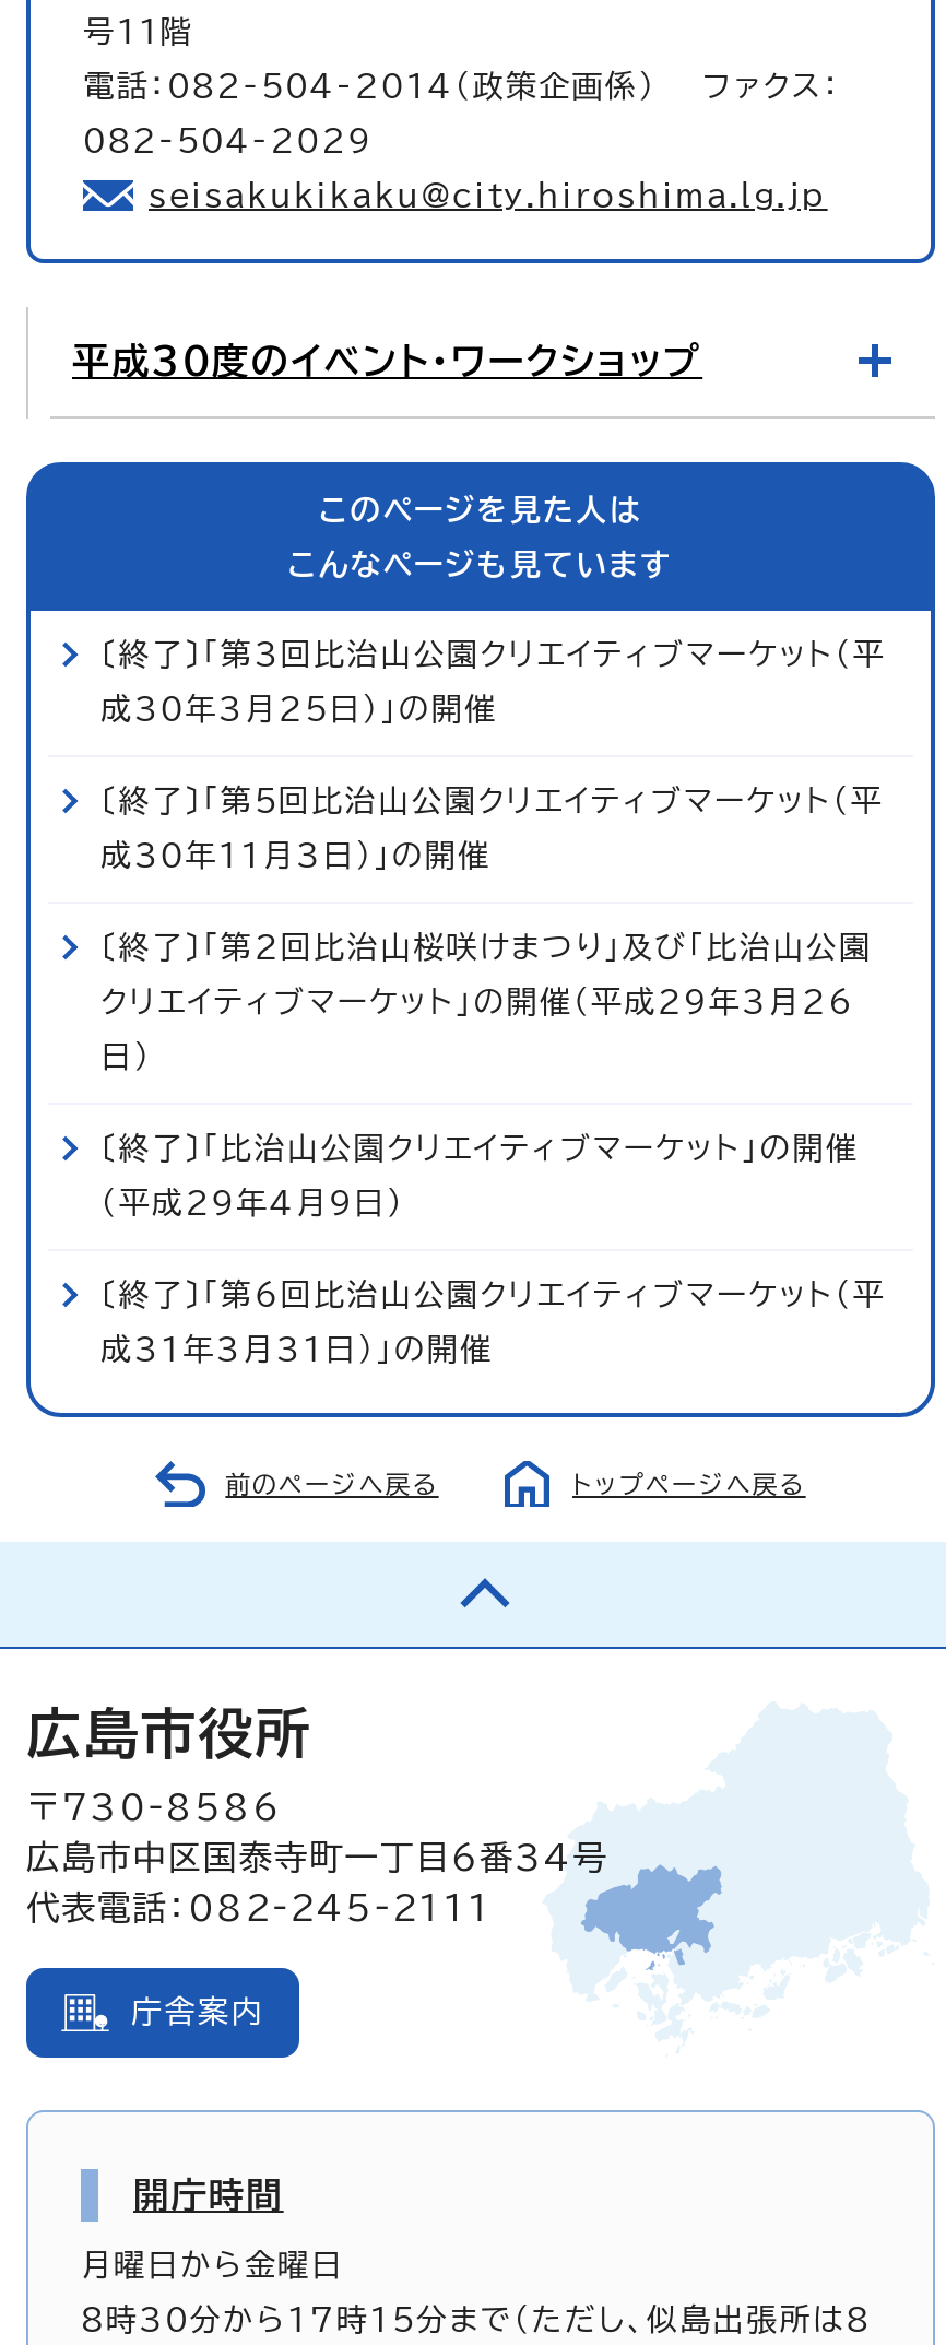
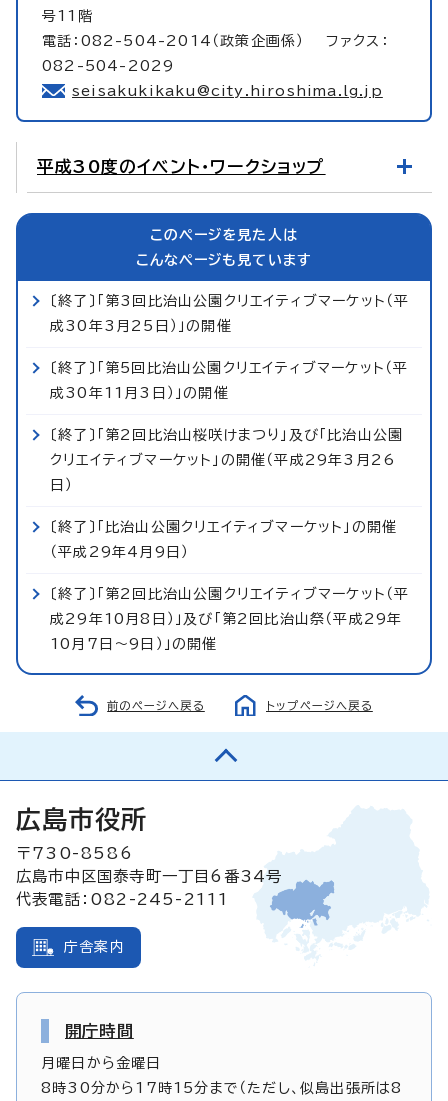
- 〔終了〕「第6回比治山公園クリエイティブマーケット（平
- 成31年3月31日）」の開催
+ 〔終了〕「第2回比治山公園クリエイティブマーケット（平
+ 成29年10月8日）」及び「第2回比治山祭（平成29年
+ 10月7日～9日）」の開催
